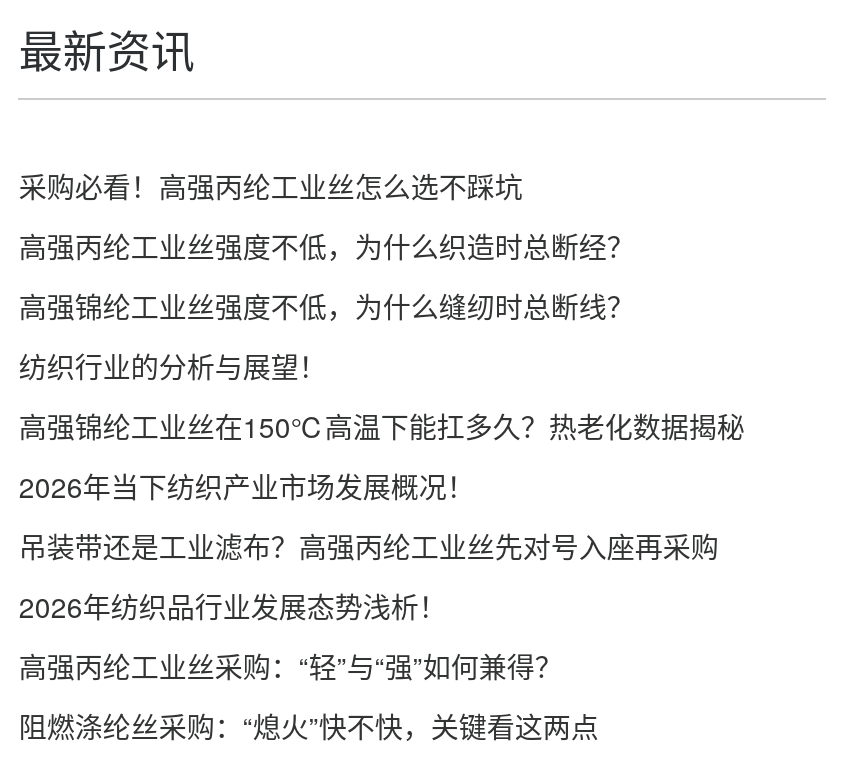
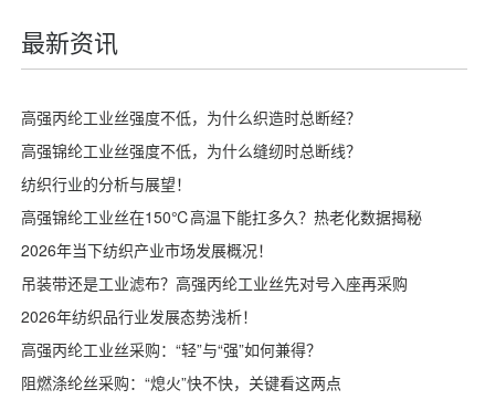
- 采购必看！高强丙纶工业丝怎么选不踩坑
